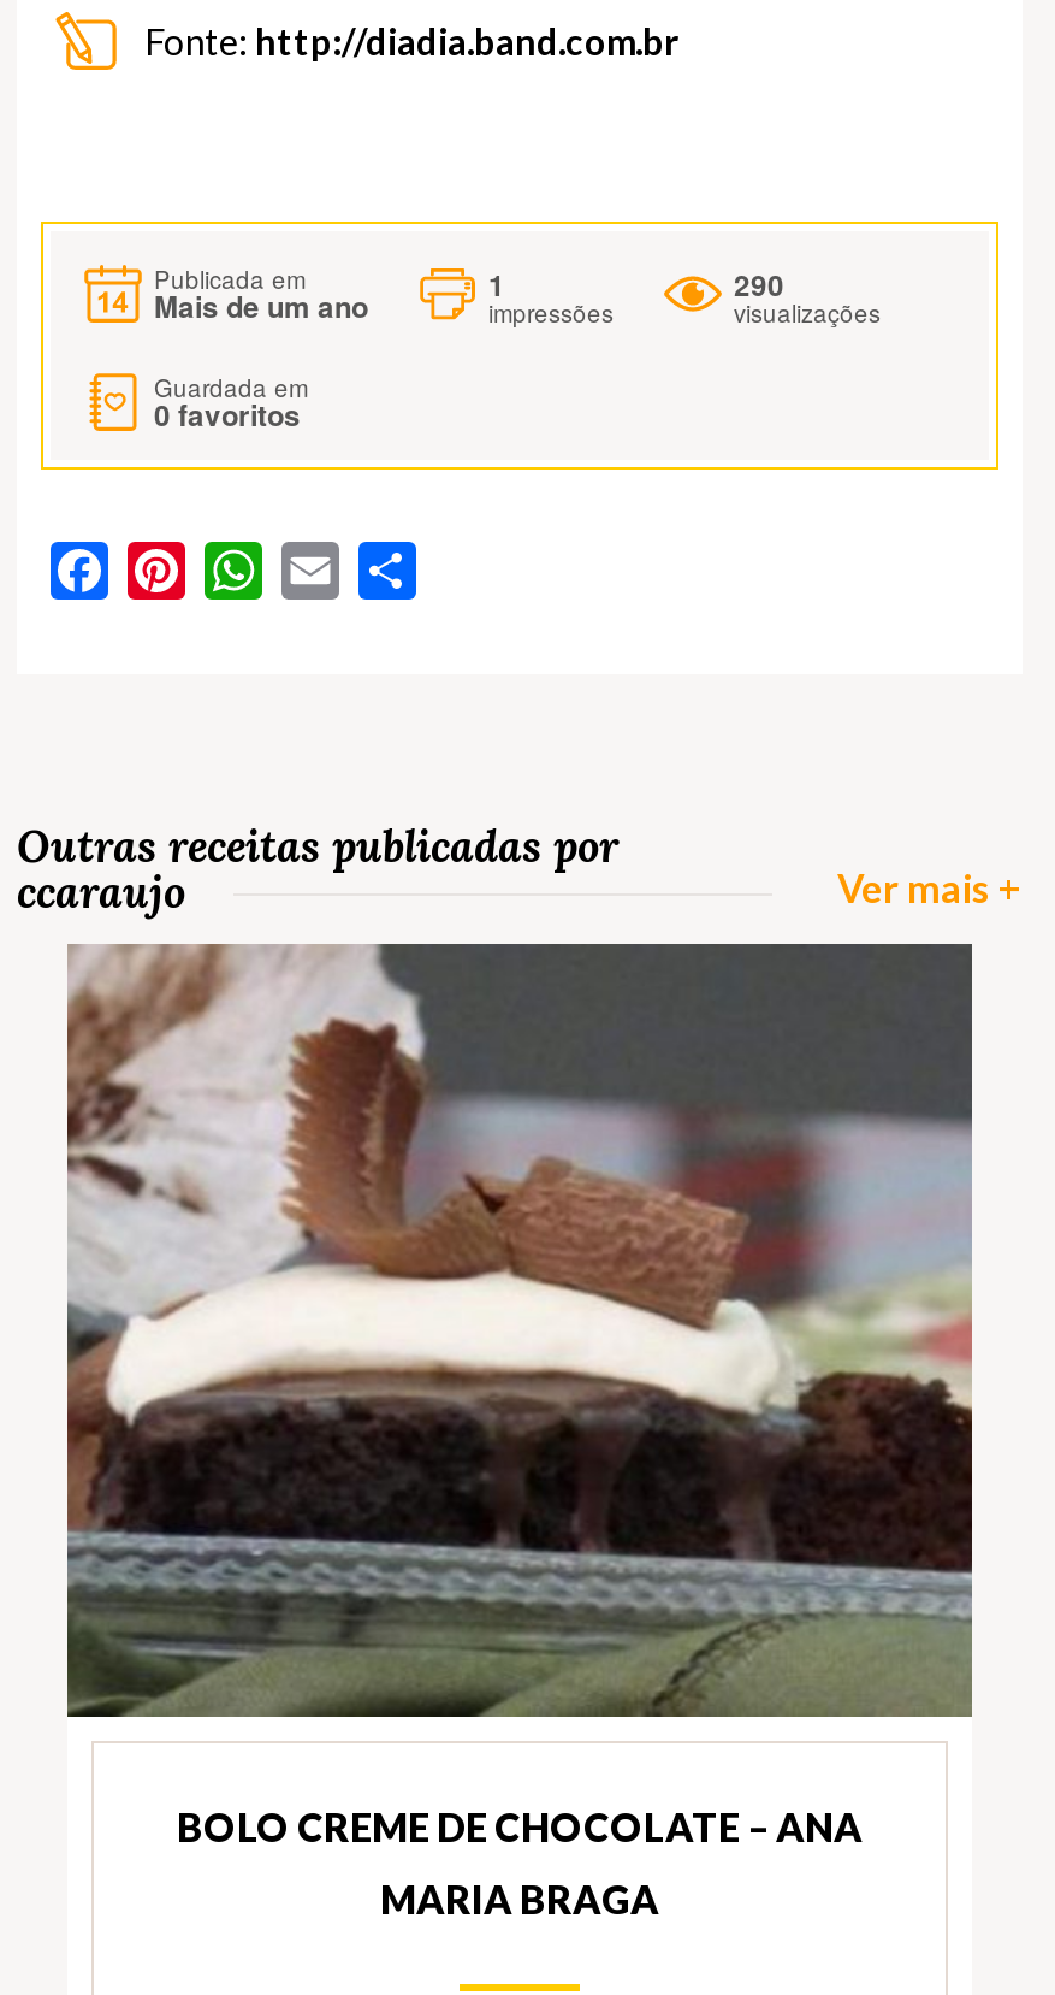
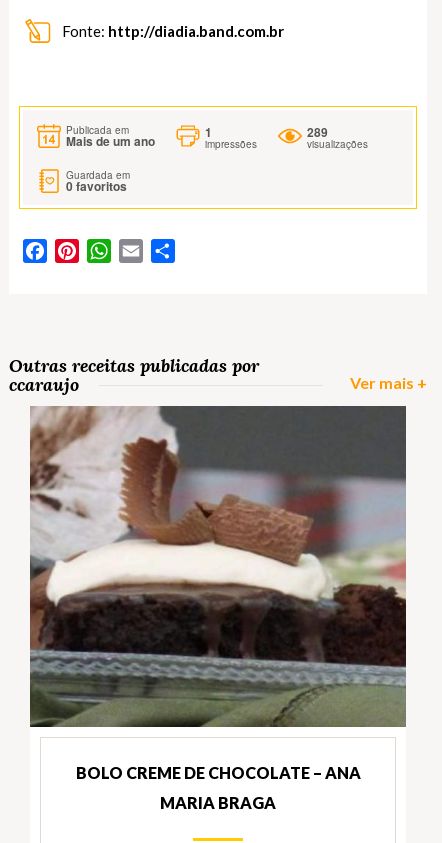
- 290
+ 289
